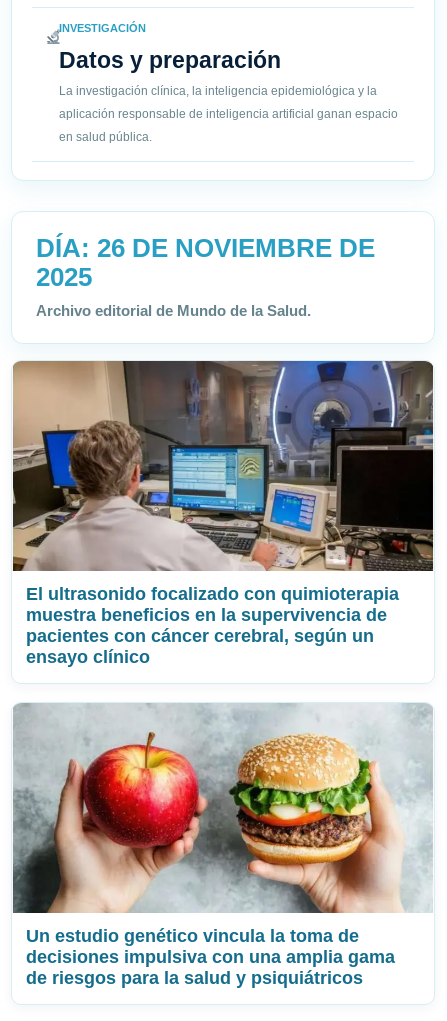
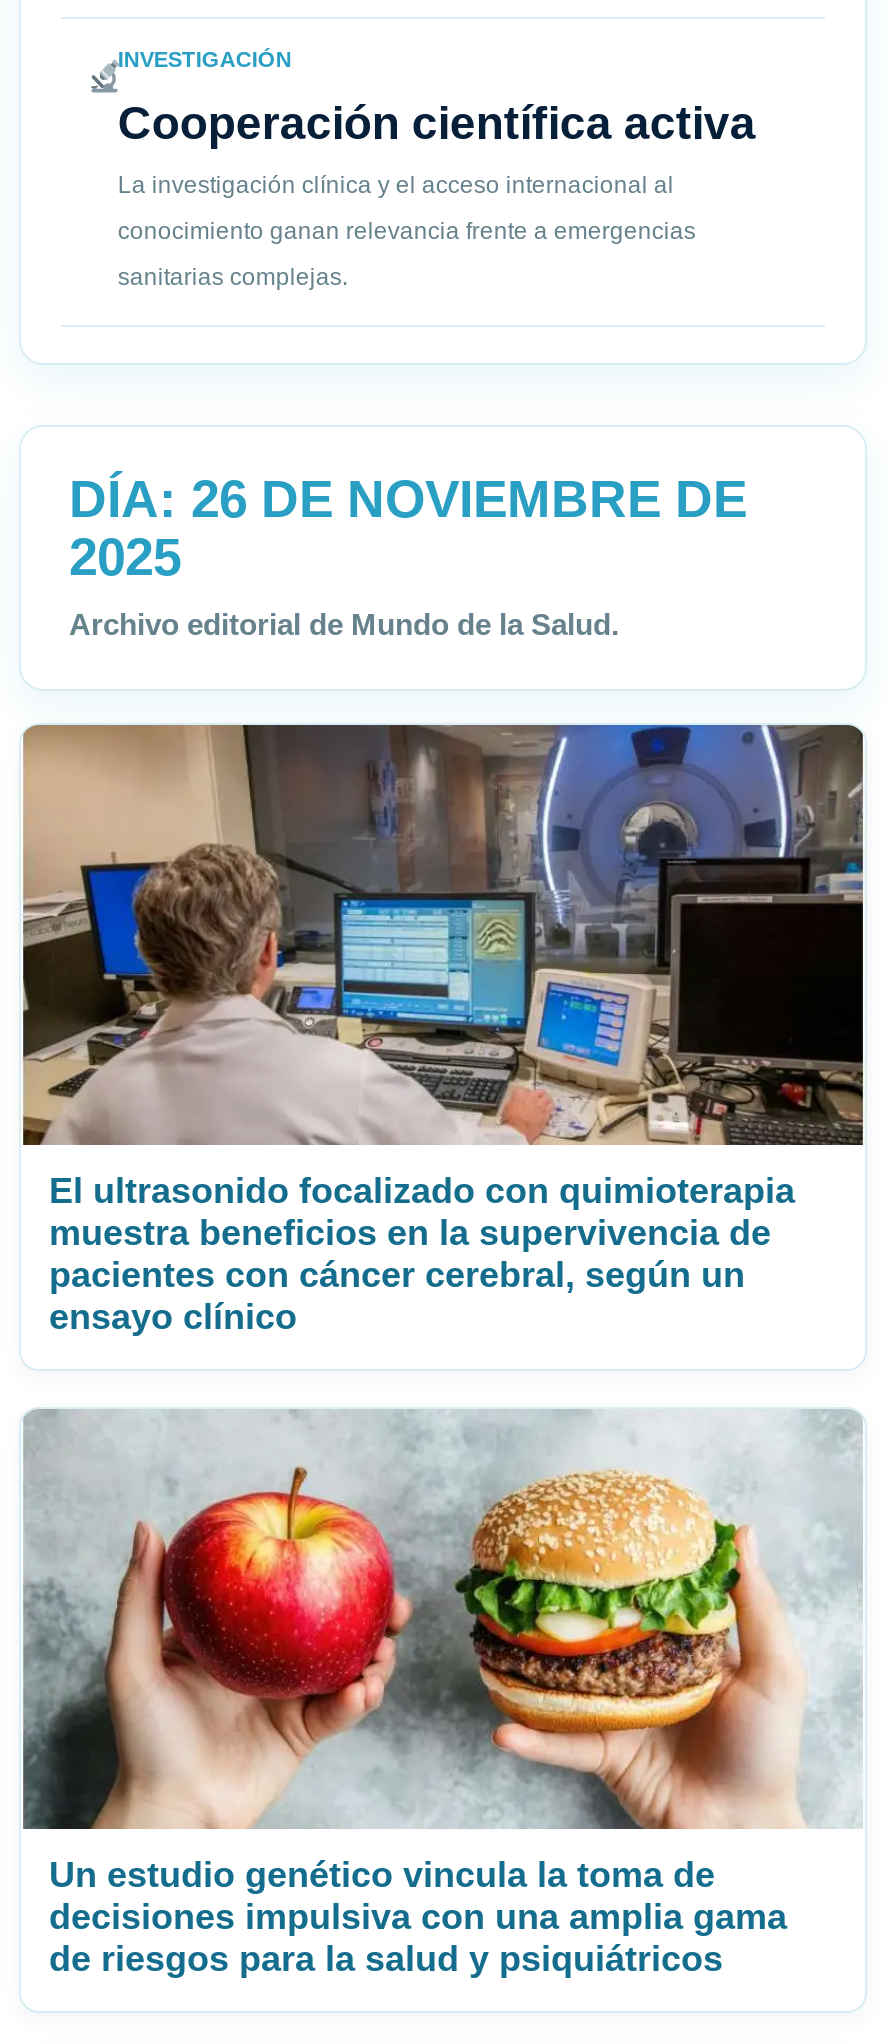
- Datos y preparación
- La investigación clínica, la inteligencia epidemiológica y la
+ Cooperación científica activa
+ La investigación clínica y el acceso internacional al

- aplicación responsable de inteligencia artificial ganan espacio
+ conocimiento ganan relevancia frente a emergencias

- en salud pública.
+ sanitarias complejas.
